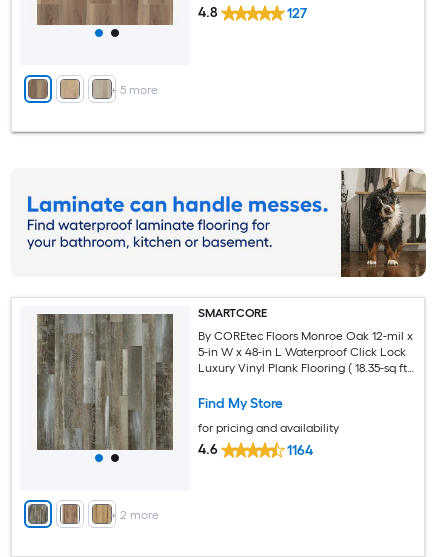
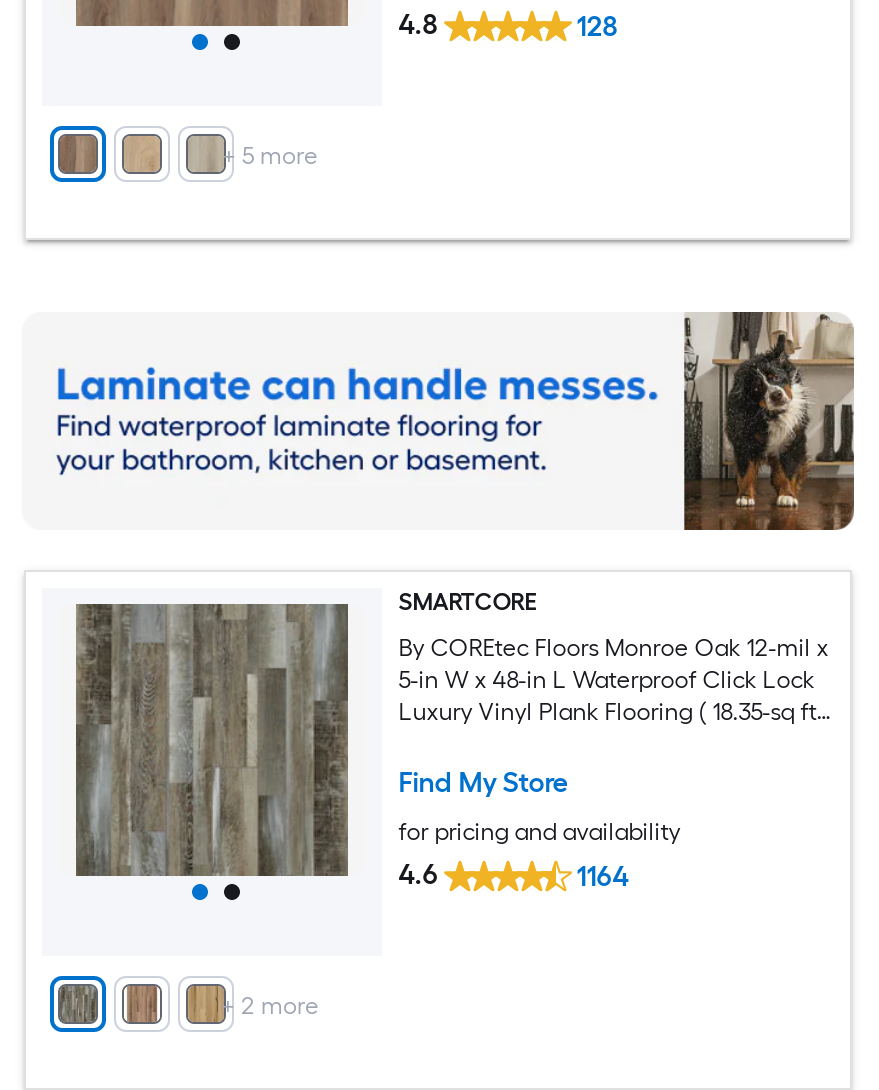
- 127
+ 128
